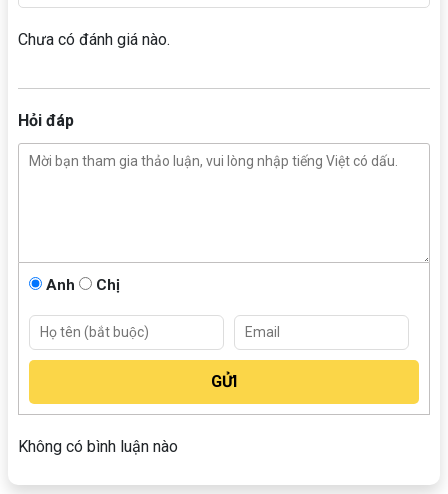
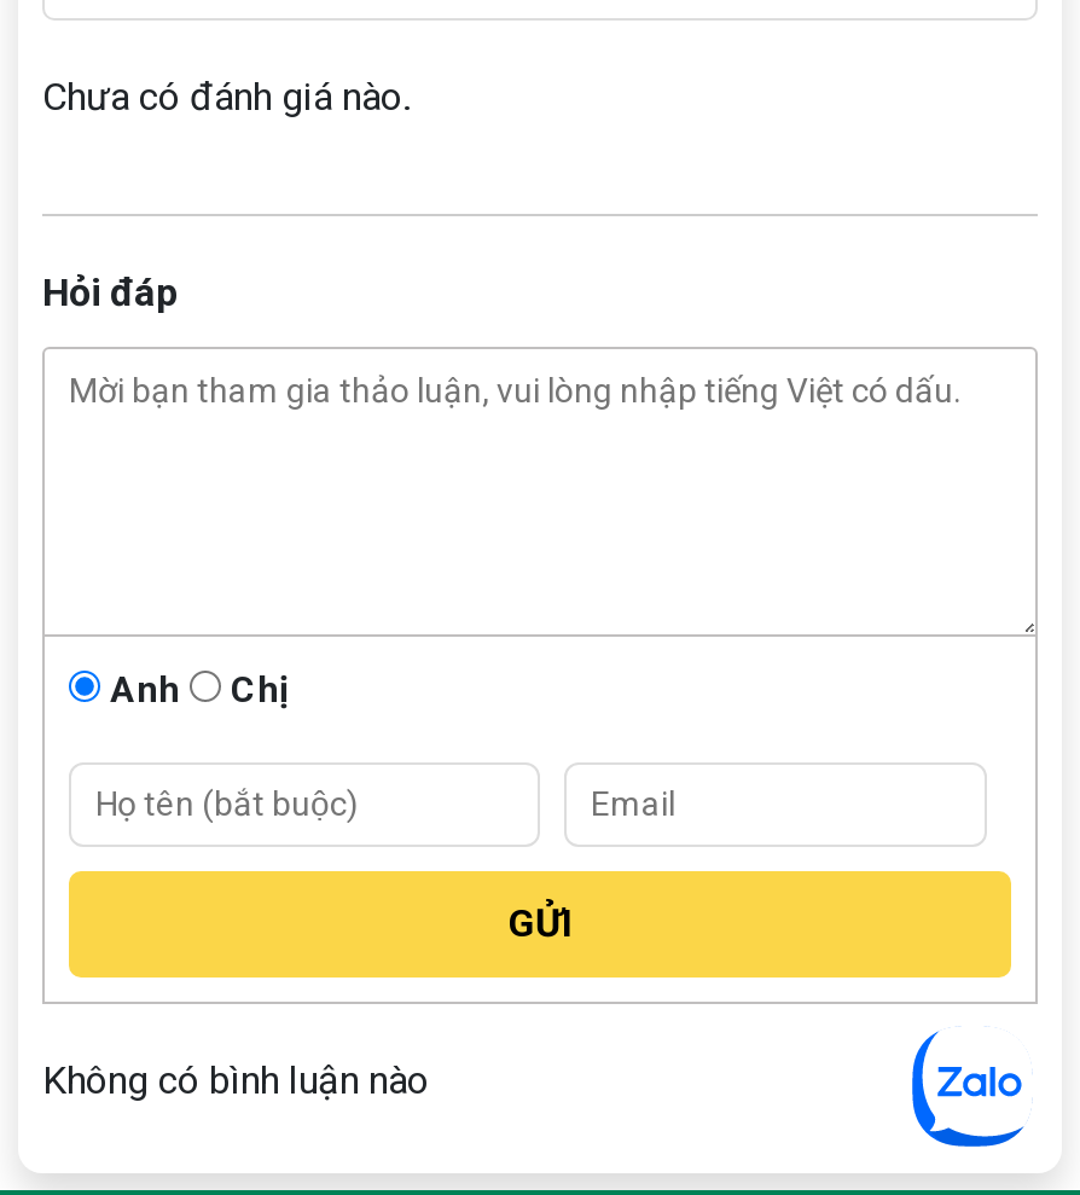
+ [image]
